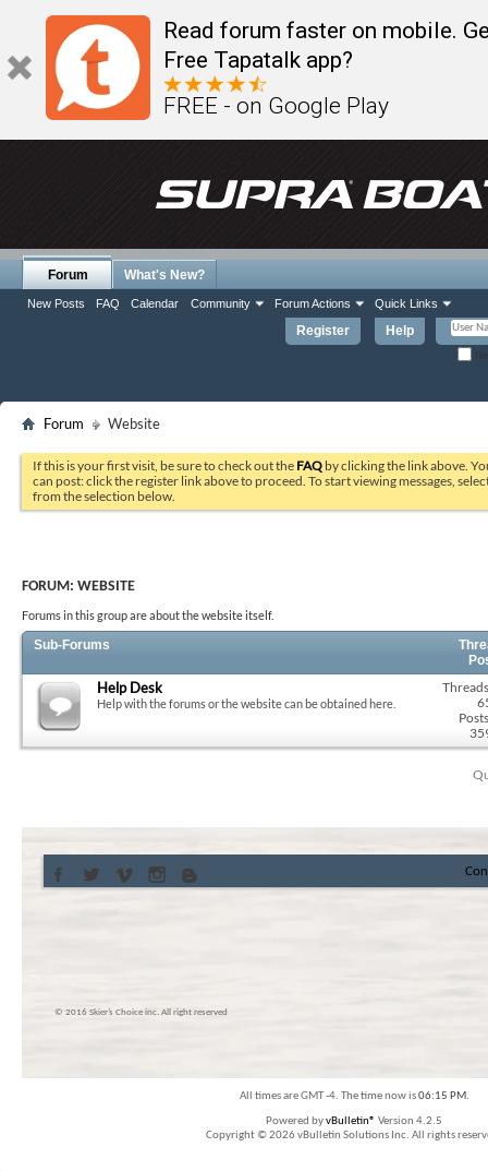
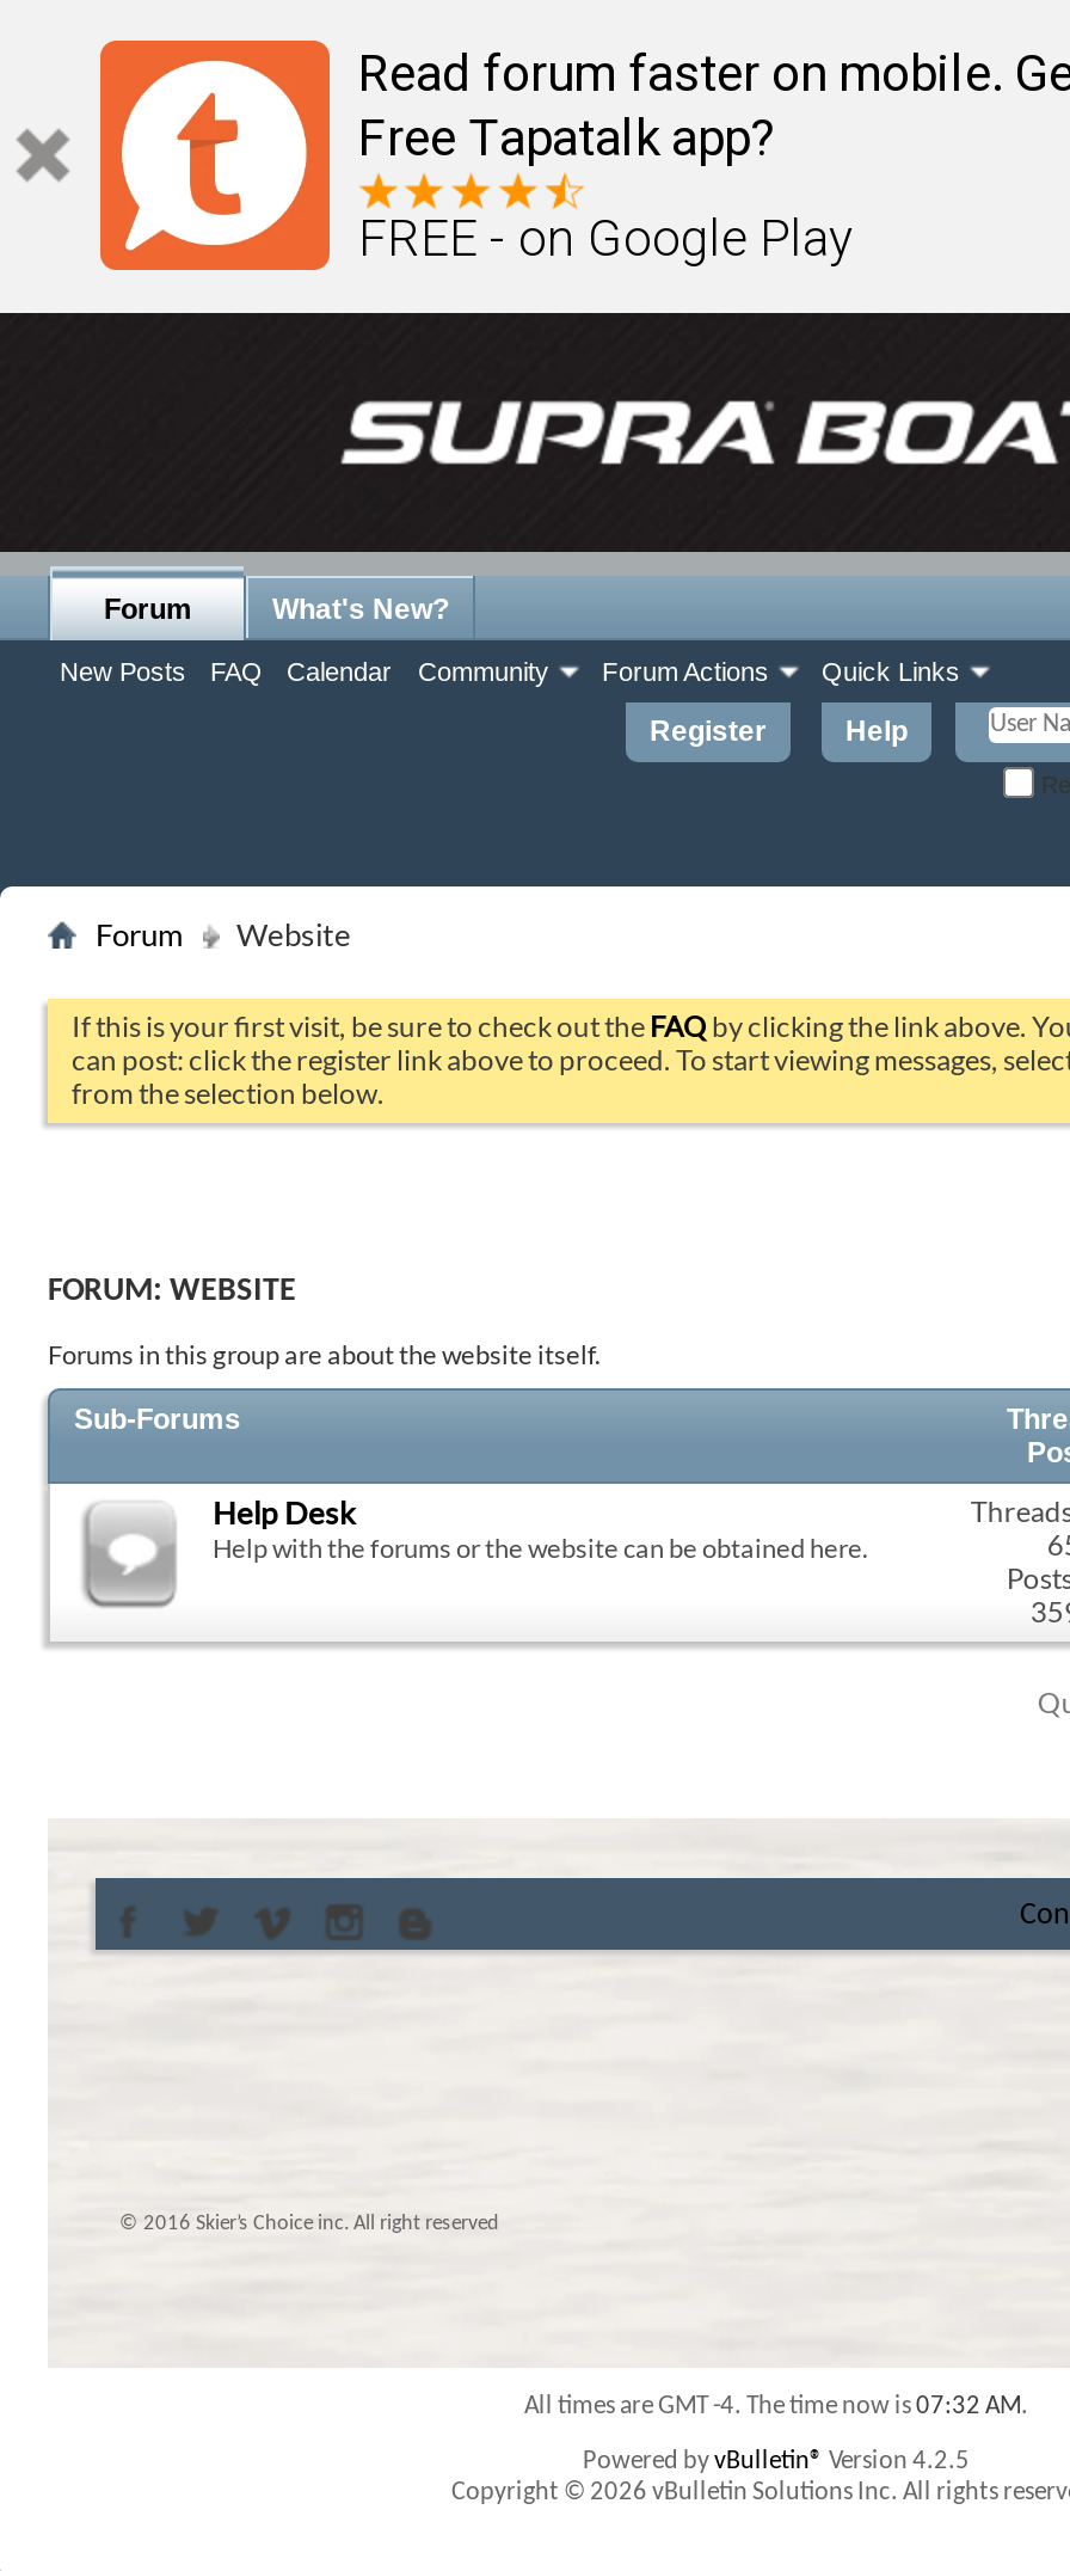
- All times are GMT -4. The time now is 06:15 PM.
+ All times are GMT -4. The time now is 07:32 AM.
